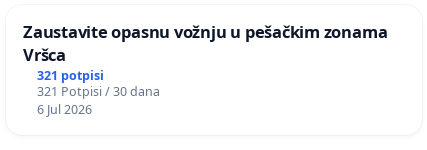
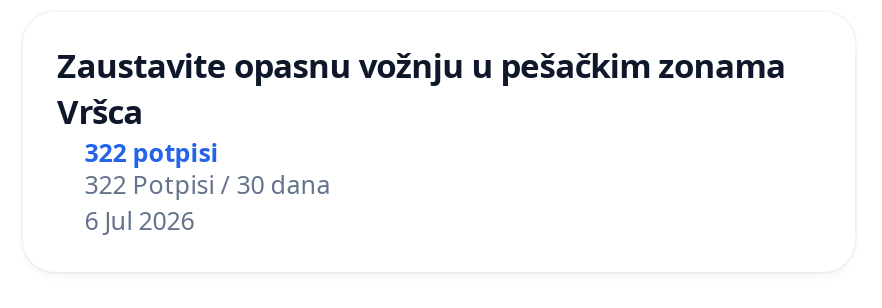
- 321 potpisi
+ 322 potpisi

- 321 Potpisi / 30 dana
+ 322 Potpisi / 30 dana
